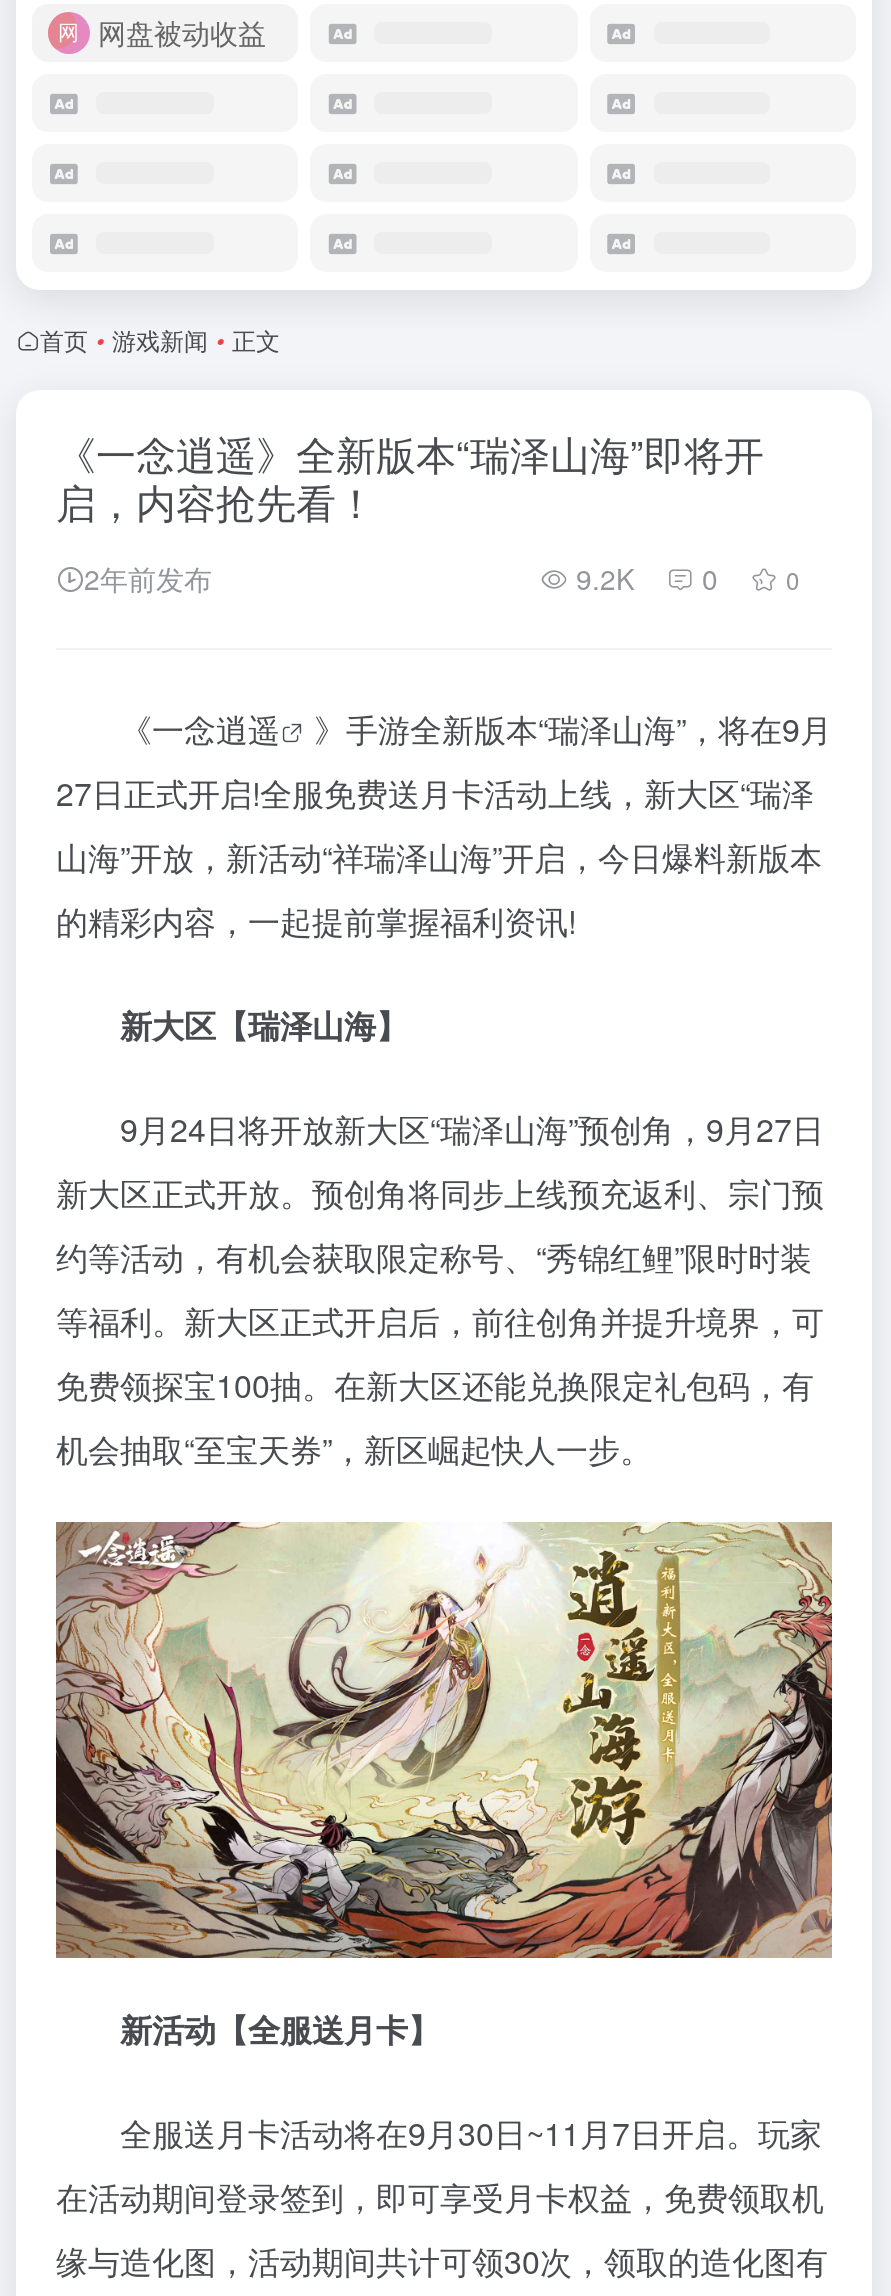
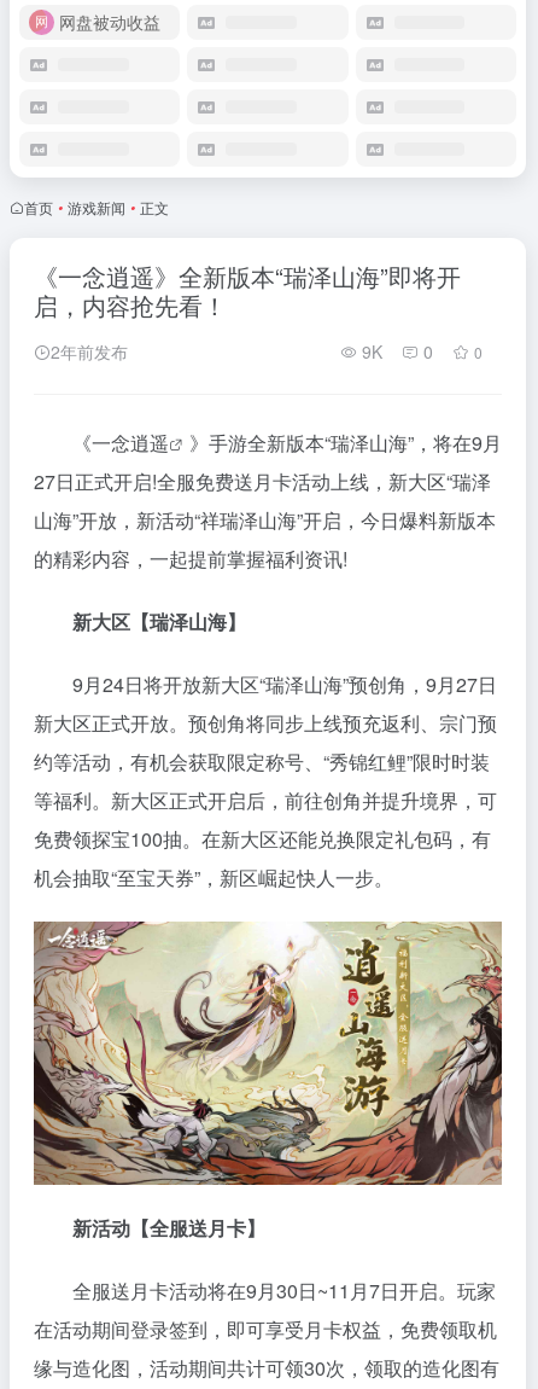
- 9.2K 0 0
+ 9K 0 0
